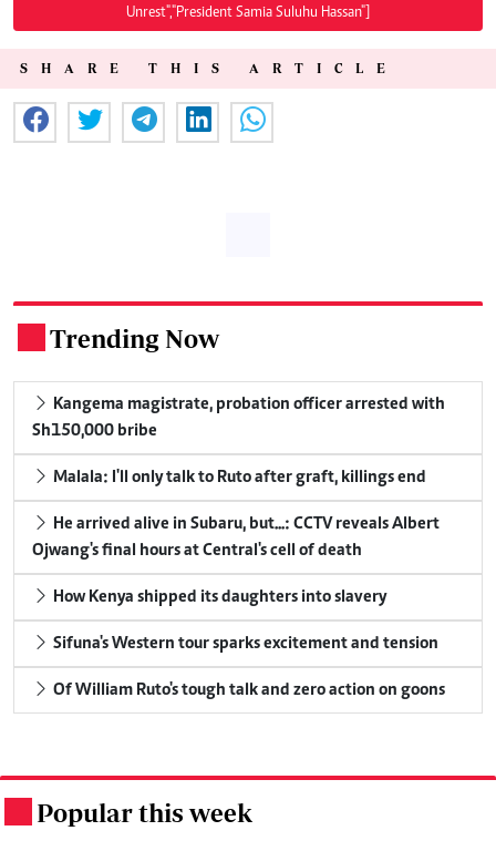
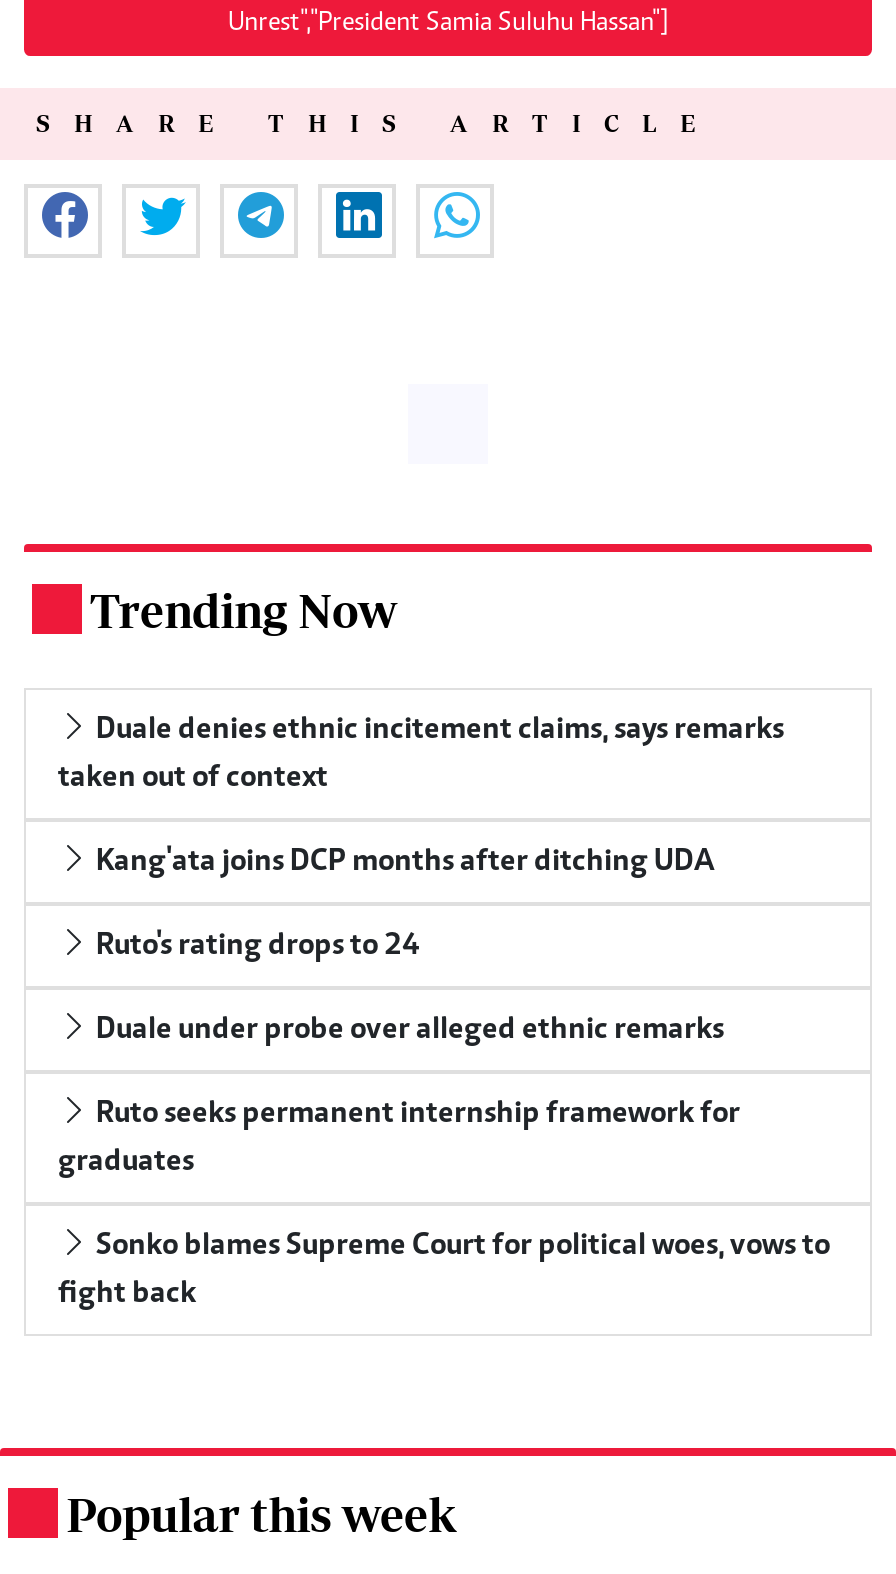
- Kangema magistrate, probation officer arrested with
- Sh150,000 bribe
- Malala: I'll only talk to Ruto after graft, killings end
- He arrived alive in Subaru, but...: CCTV reveals Albert
- Ojwang's final hours at Central's cell of death
- How Kenya shipped its daughters into slavery
- Sifuna's Western tour sparks excitement and tension
- Of William Ruto's tough talk and zero action on goons
+ Duale denies ethnic incitement claims, says remarks
+ taken out of context
+ Kang'ata joins DCP months after ditching UDA
+ Ruto's rating drops to 24
+ Duale under probe over alleged ethnic remarks
+ Ruto seeks permanent internship framework for
+ graduates
+ Sonko blames Supreme Court for political woes, vows to
+ fight back
